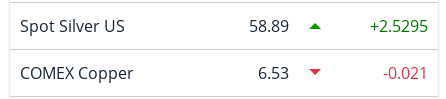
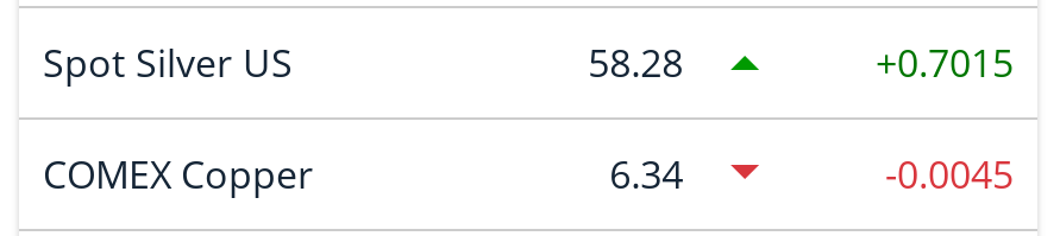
- 58.89
+ 58.28

- 2.5295
+ 0.7015

- 6.53
+ 6.34

- -0.021
+ -0.0045
